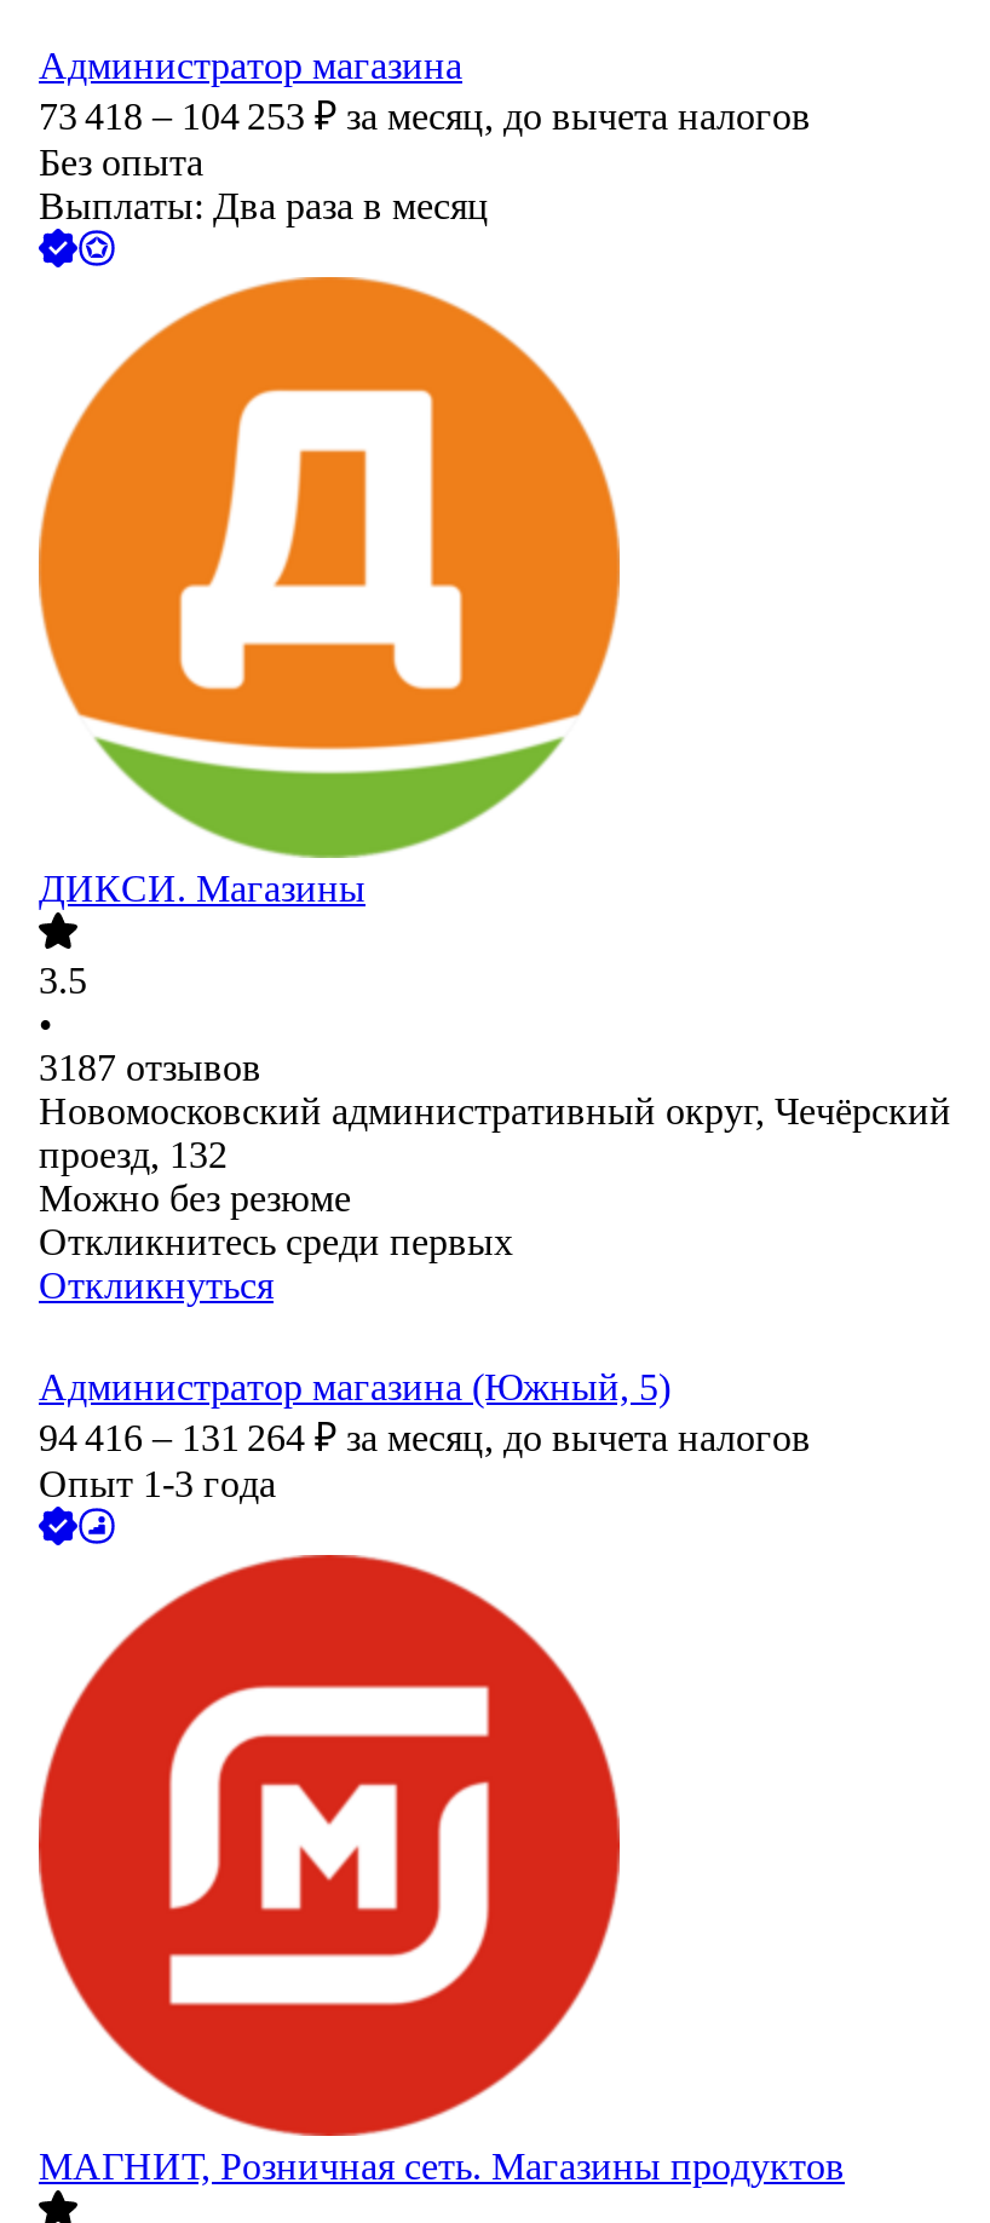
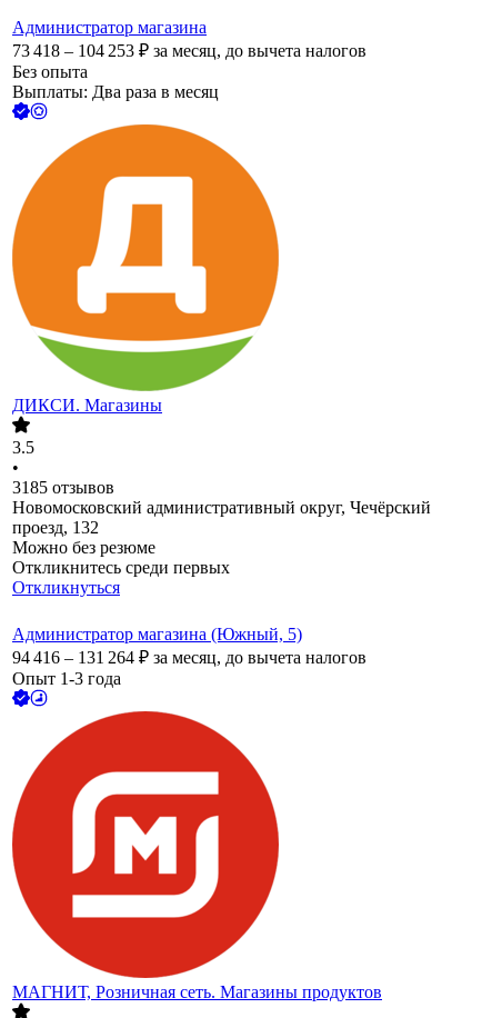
- 3187 отзывов
+ 3185 отзывов
